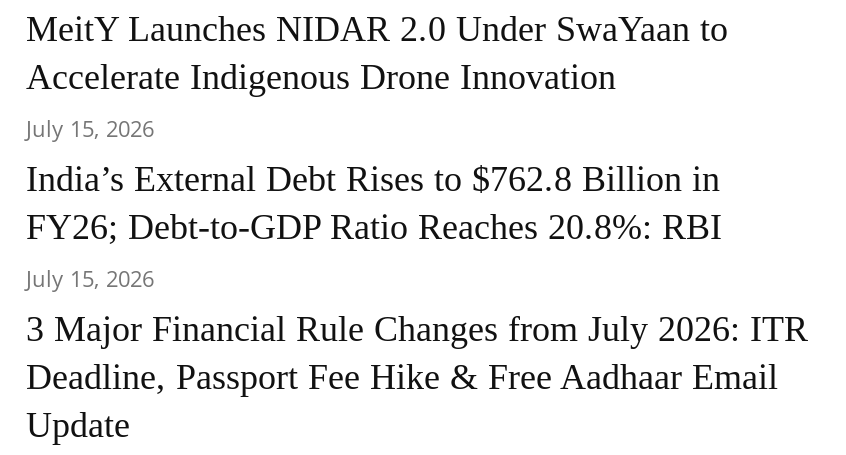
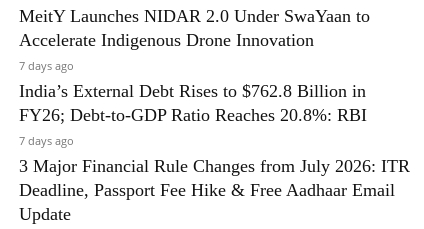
- July 15, 2026
+ 7 days ago

- July 15, 2026
+ 7 days ago
